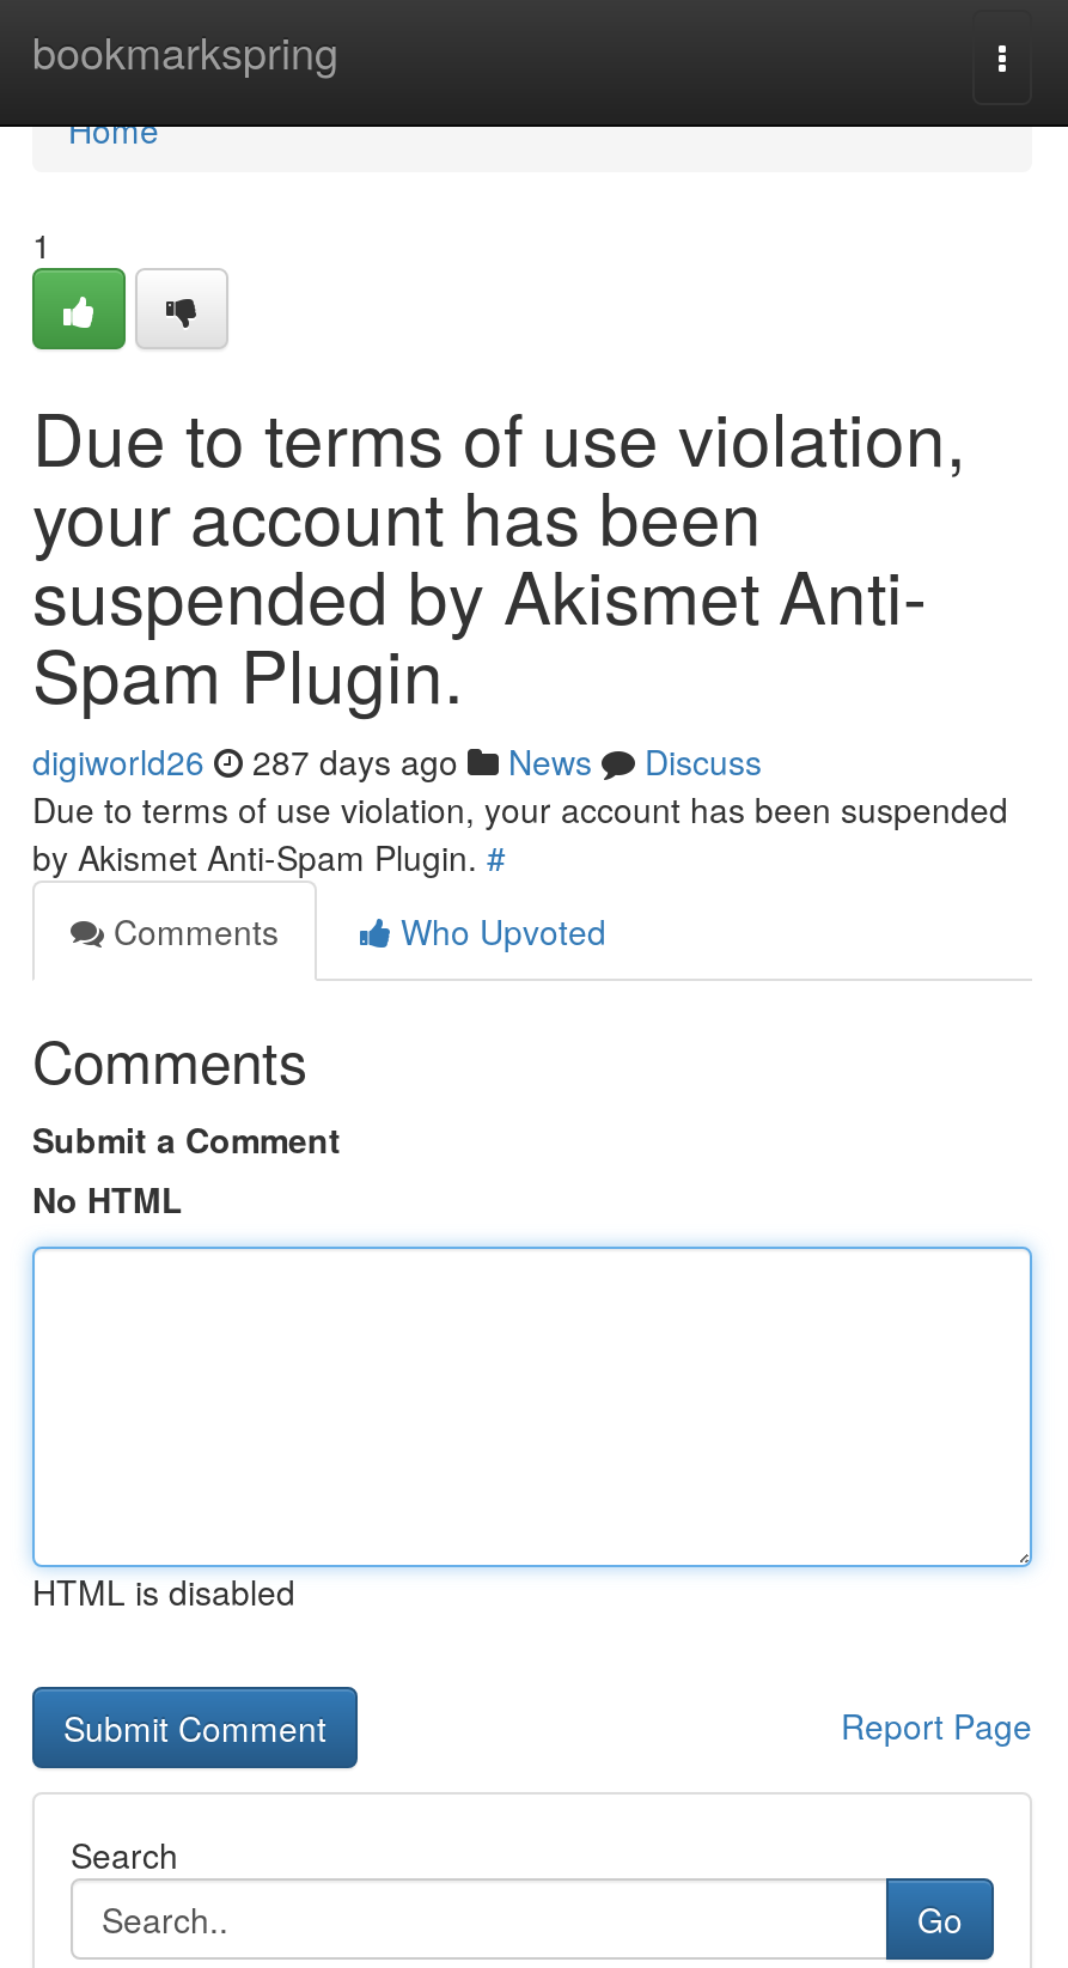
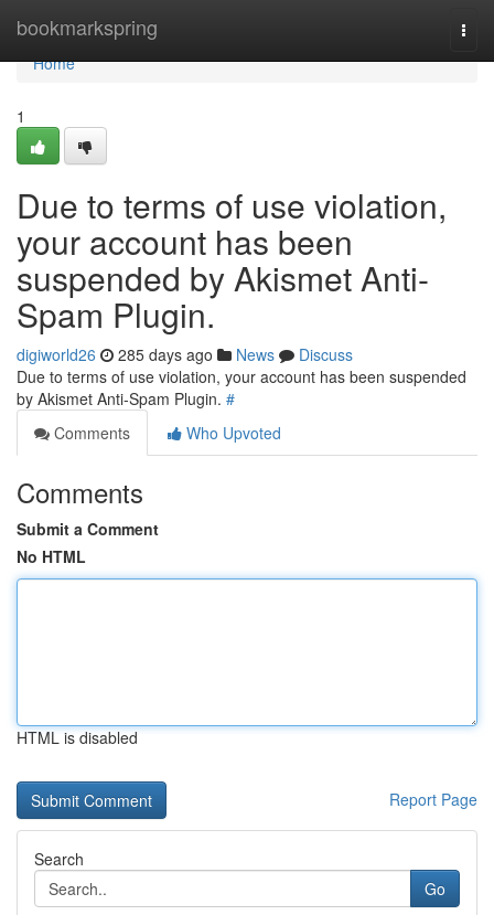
- digiworld26 287 days ago News Discuss
+ digiworld26 285 days ago News Discuss
